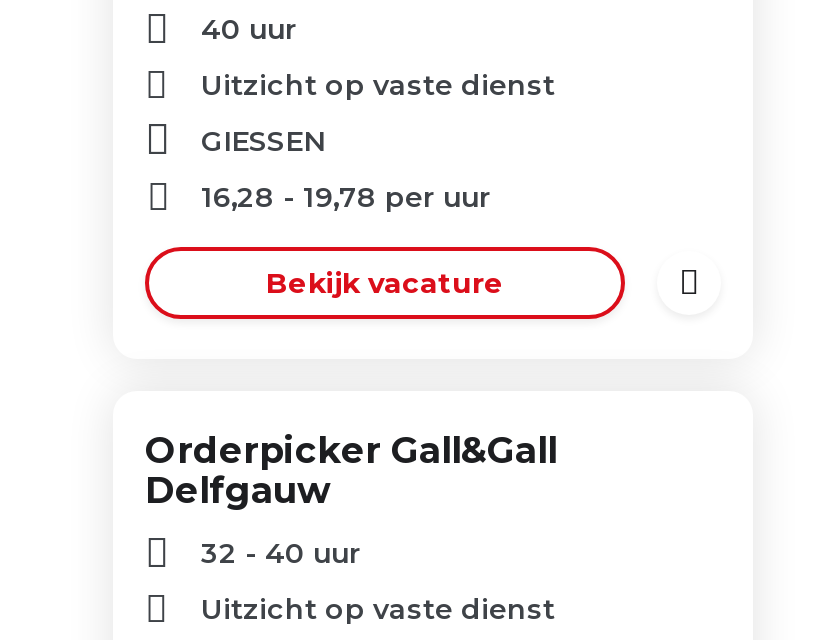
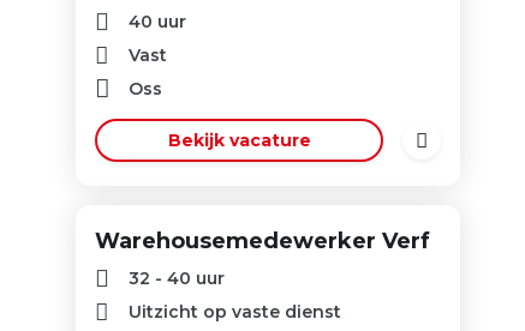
- Uitzicht op vaste dienst
- GIESSEN
- 16,28 - 19,78 per uur
+ Vast
+ Oss

- Orderpicker Gall&Gall
- Delfgauw
+ Warehousemedewerker Verf
